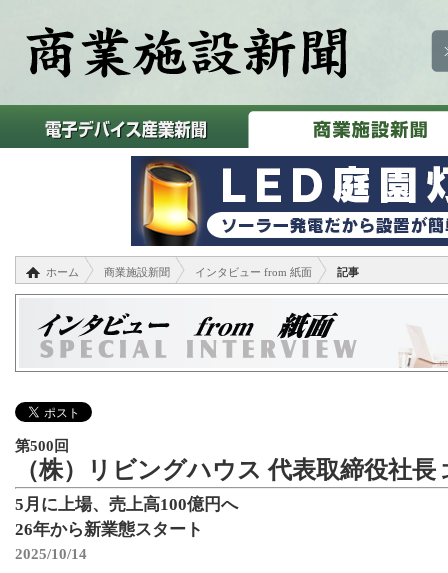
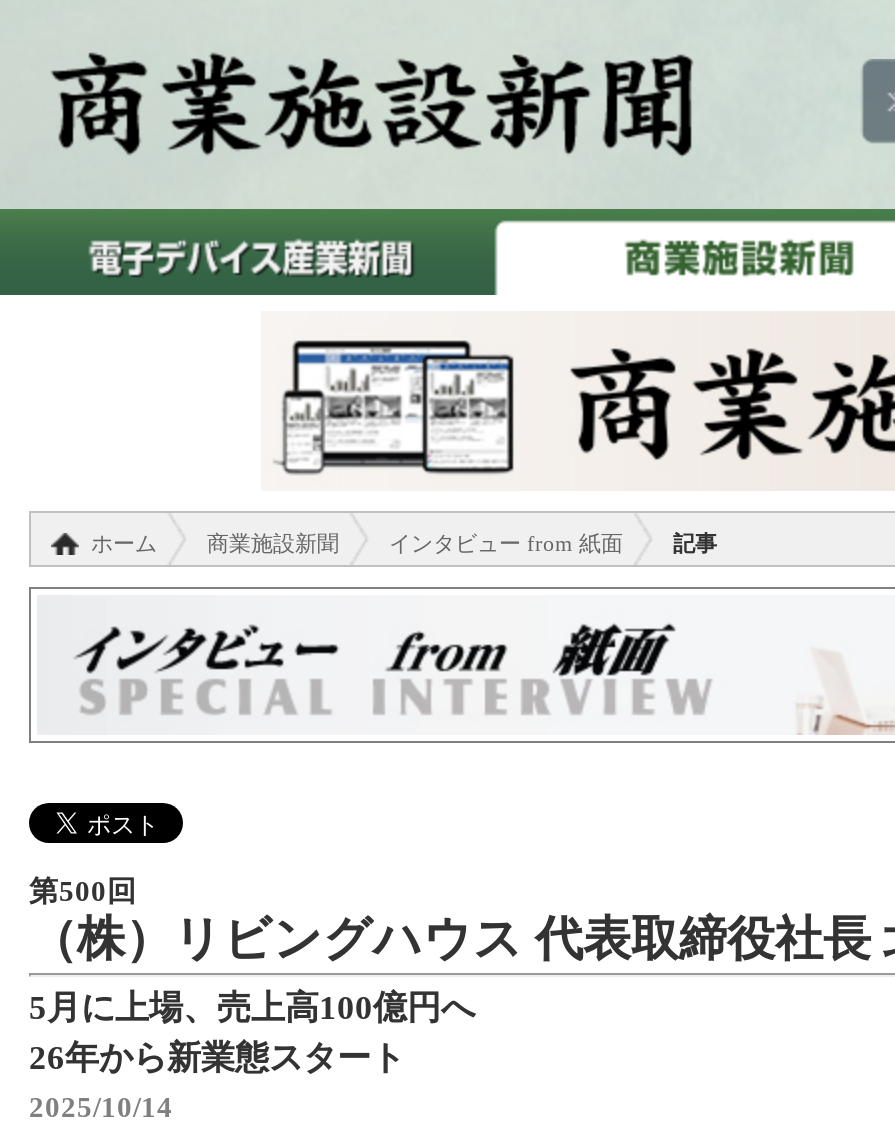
- [image]
+ [image]
